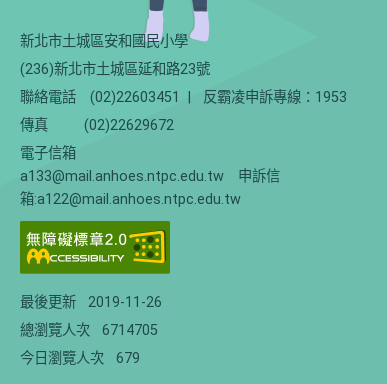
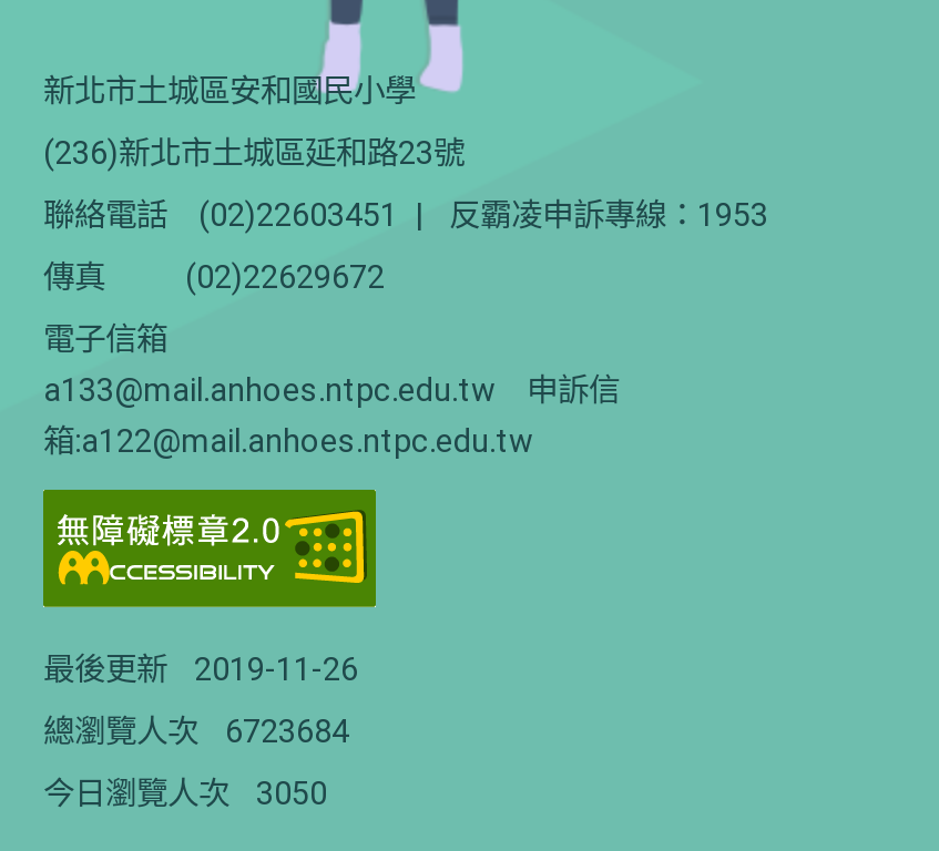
- 總瀏覽人次 6714705
+ 總瀏覽人次 6723684

- 今日瀏覽人次 679
+ 今日瀏覽人次 3050
